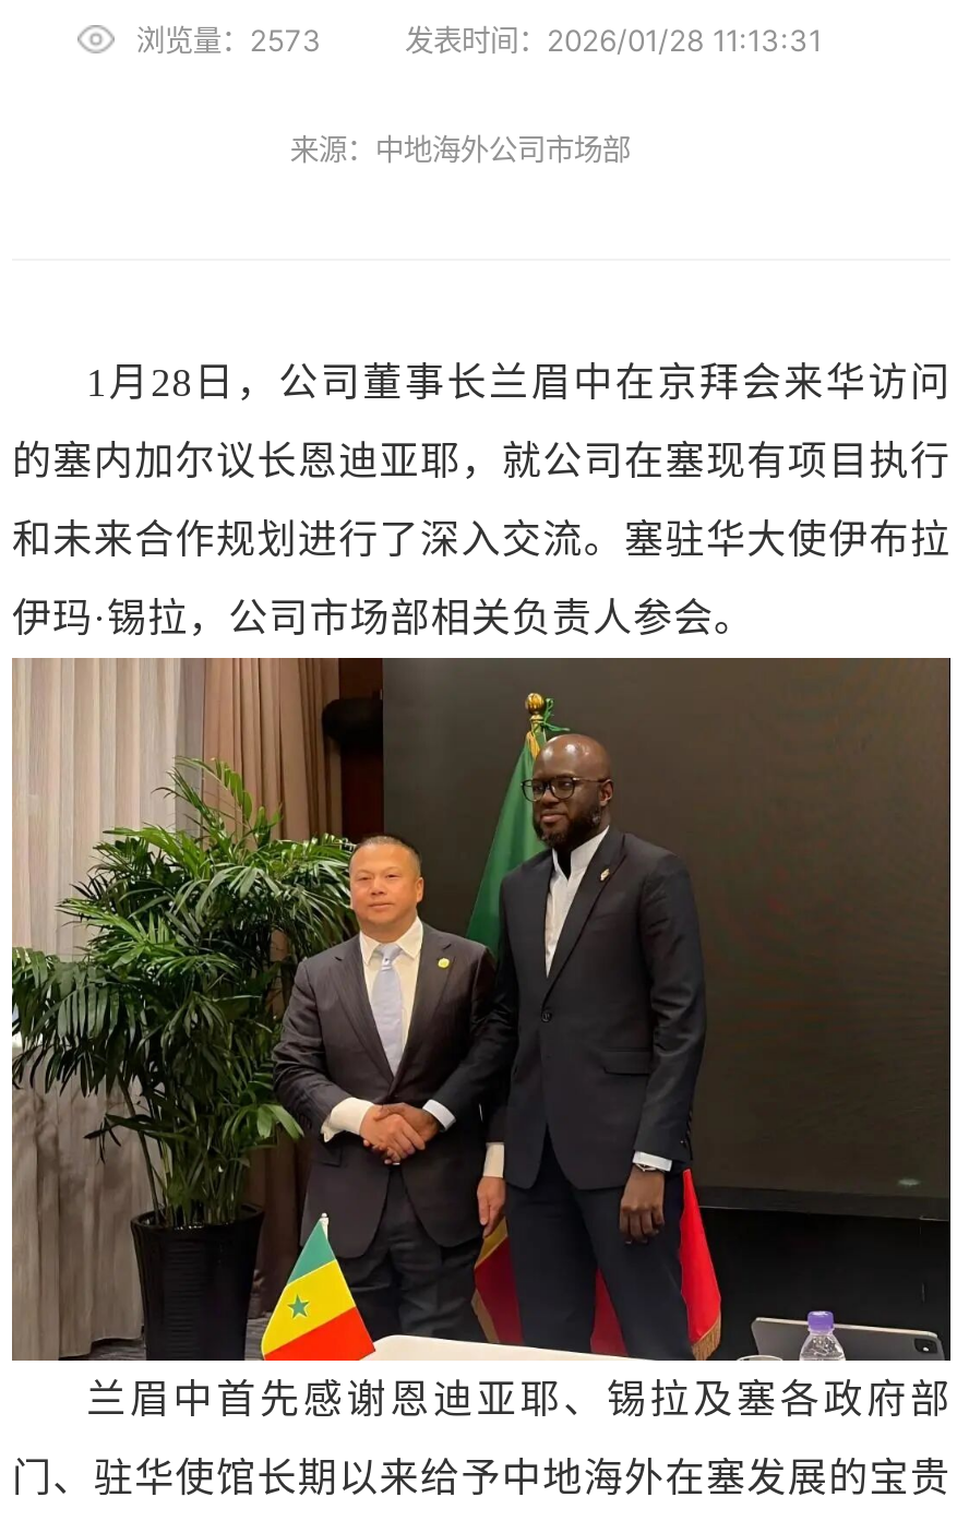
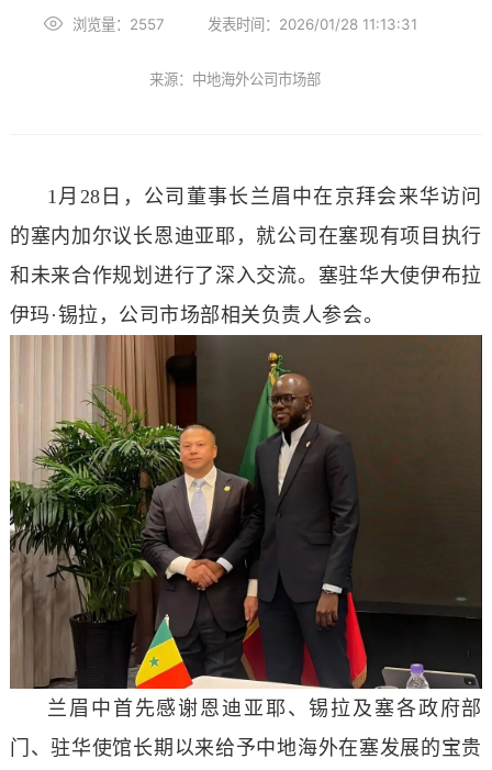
- 浏览量：2573
+ 浏览量：2557
